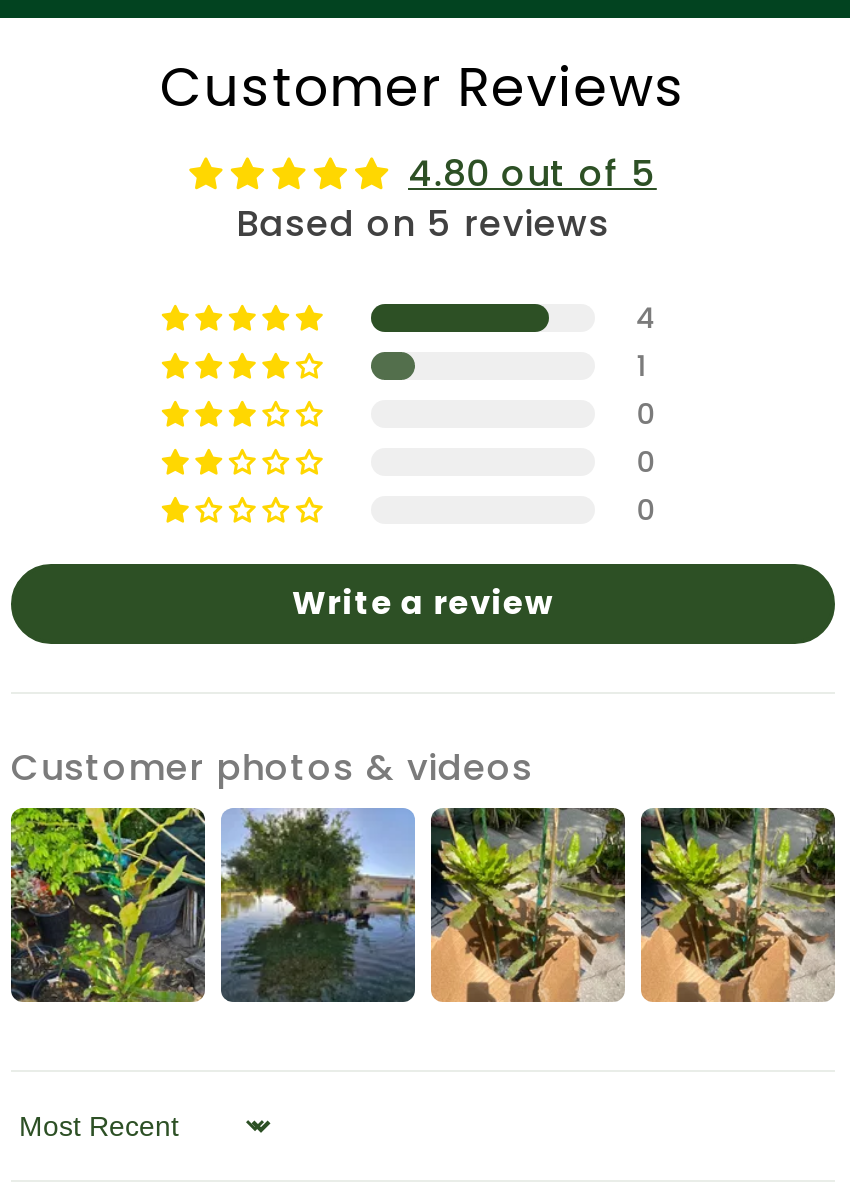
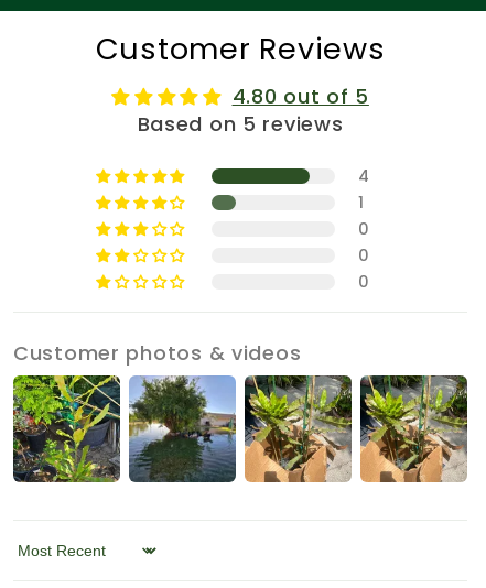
- Write a review
